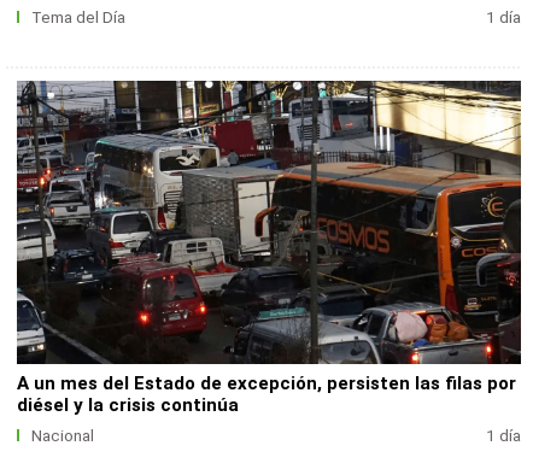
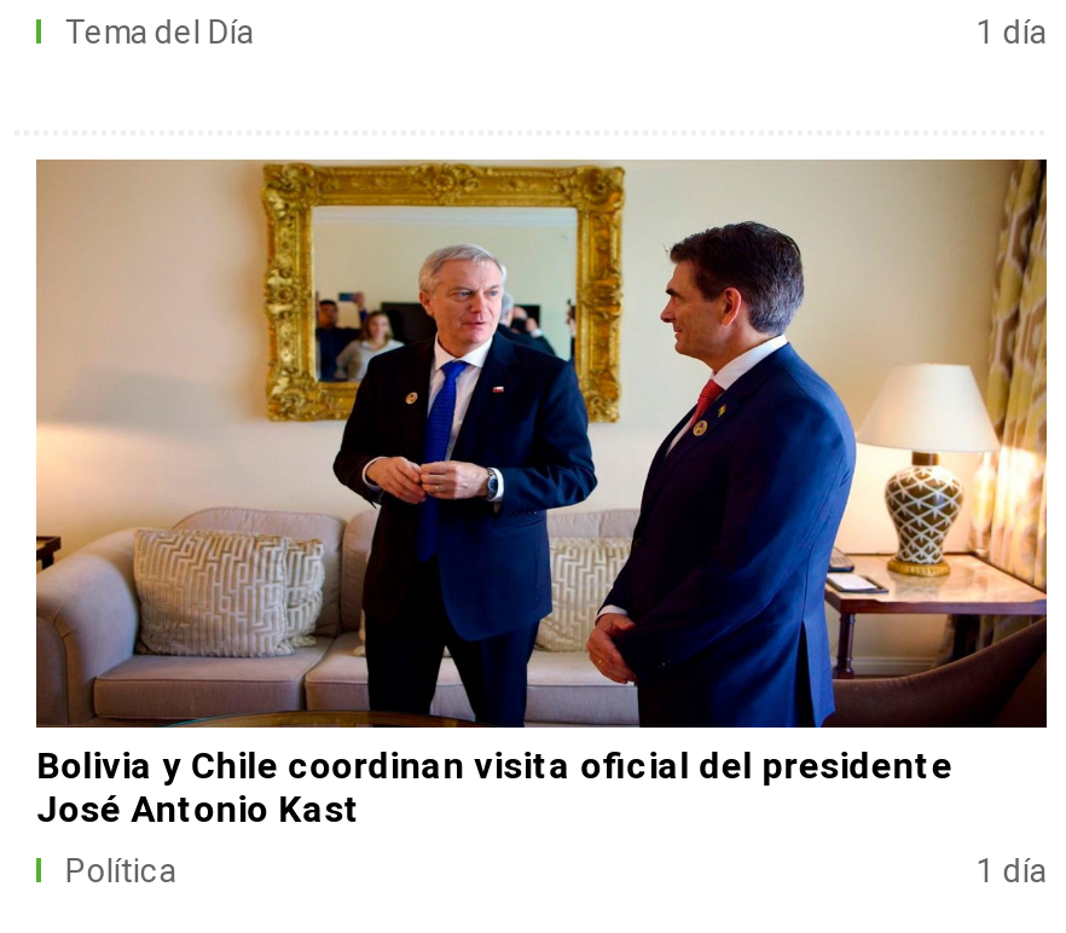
- [image]
- A un mes del Estado de excepción, persisten las filas por
- diésel y la crisis continúa
+ [image]
+ Bolivia y Chile coordinan visita oficial del presidente
+ José Antonio Kast

- Nacional
+ Política
